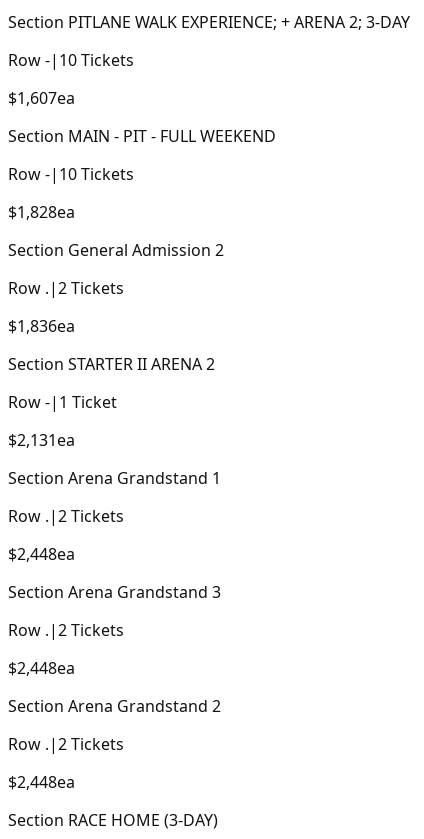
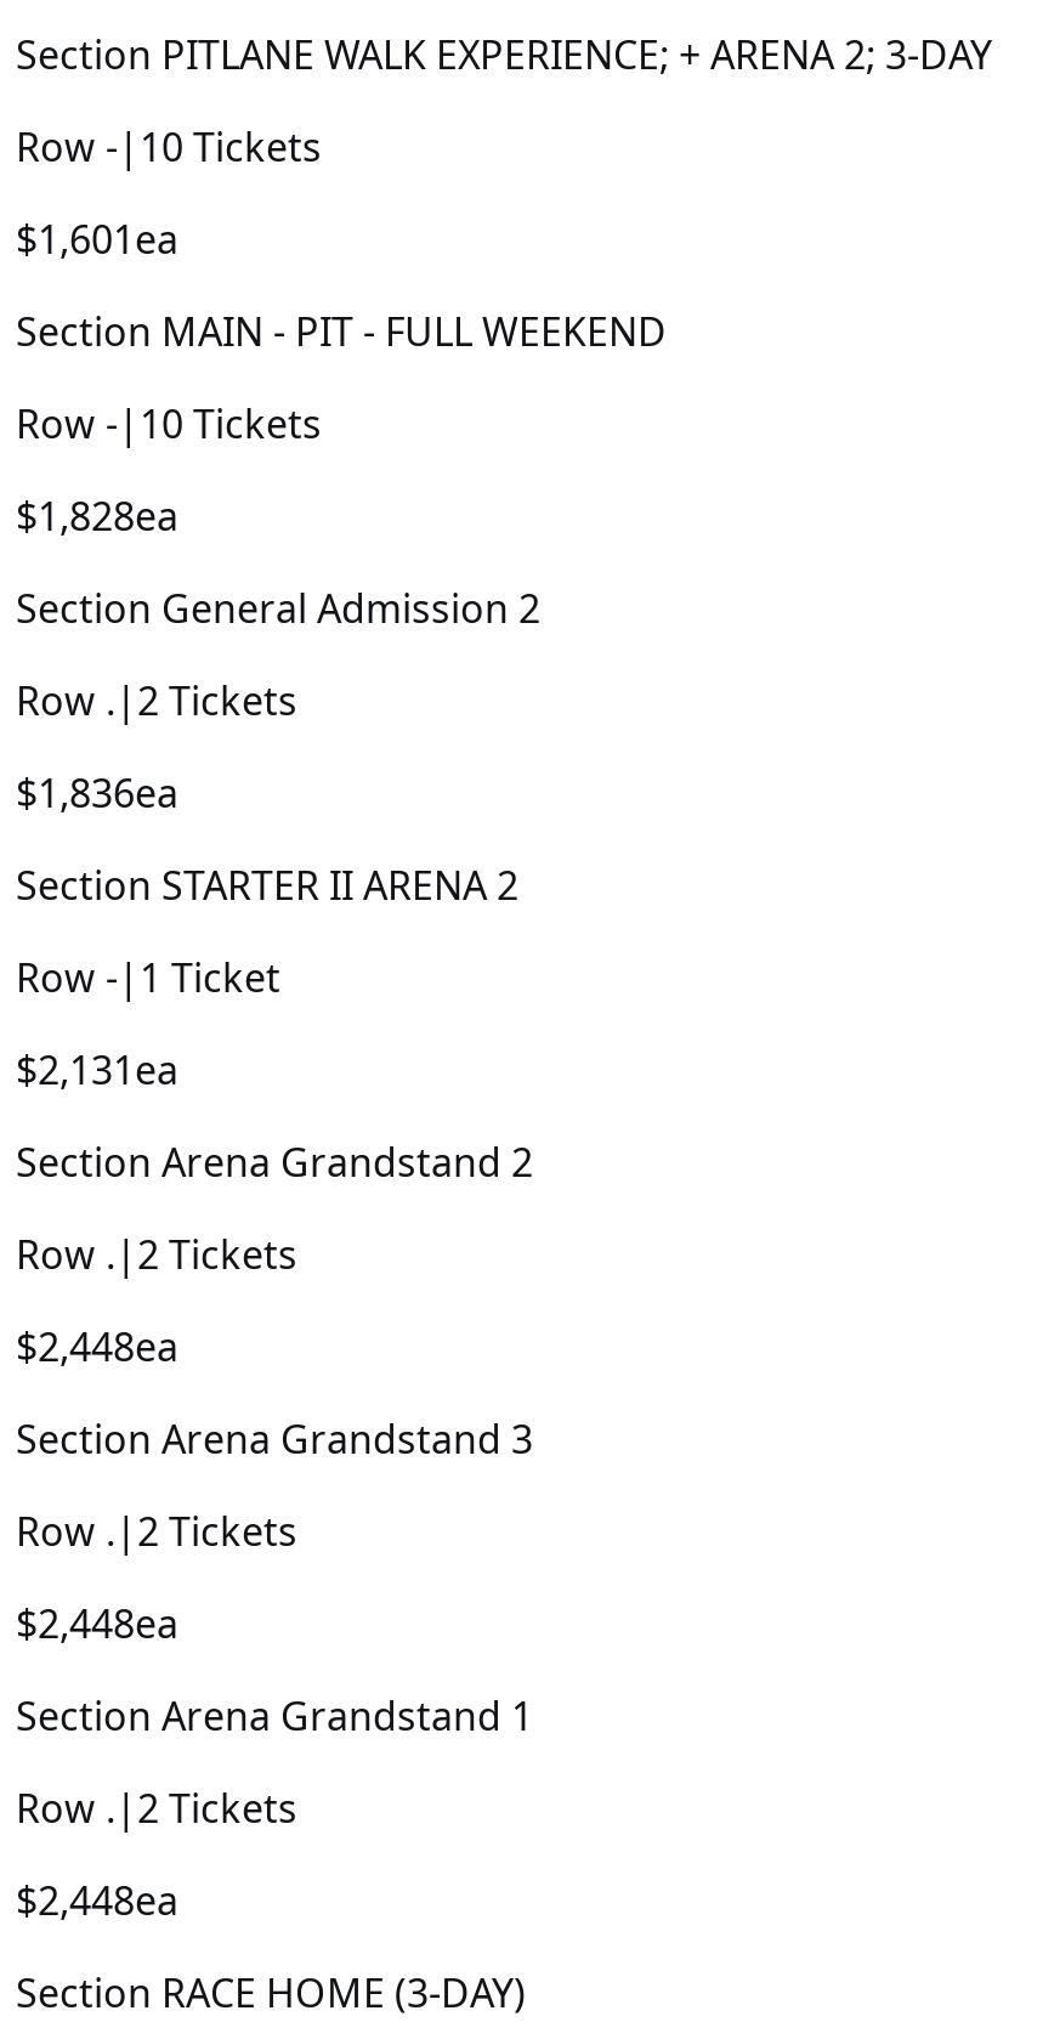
- $1,607 ea
+ $1,601 ea

moved down: Section Arena Grandstand 1

moved up: Section Arena Grandstand 2
